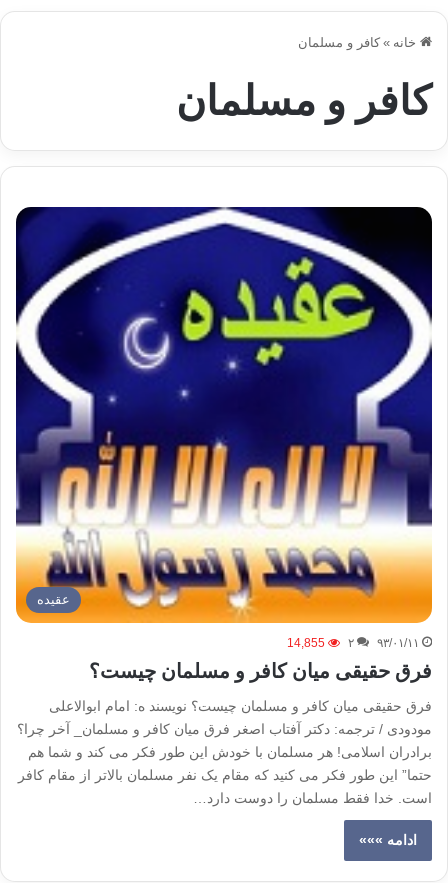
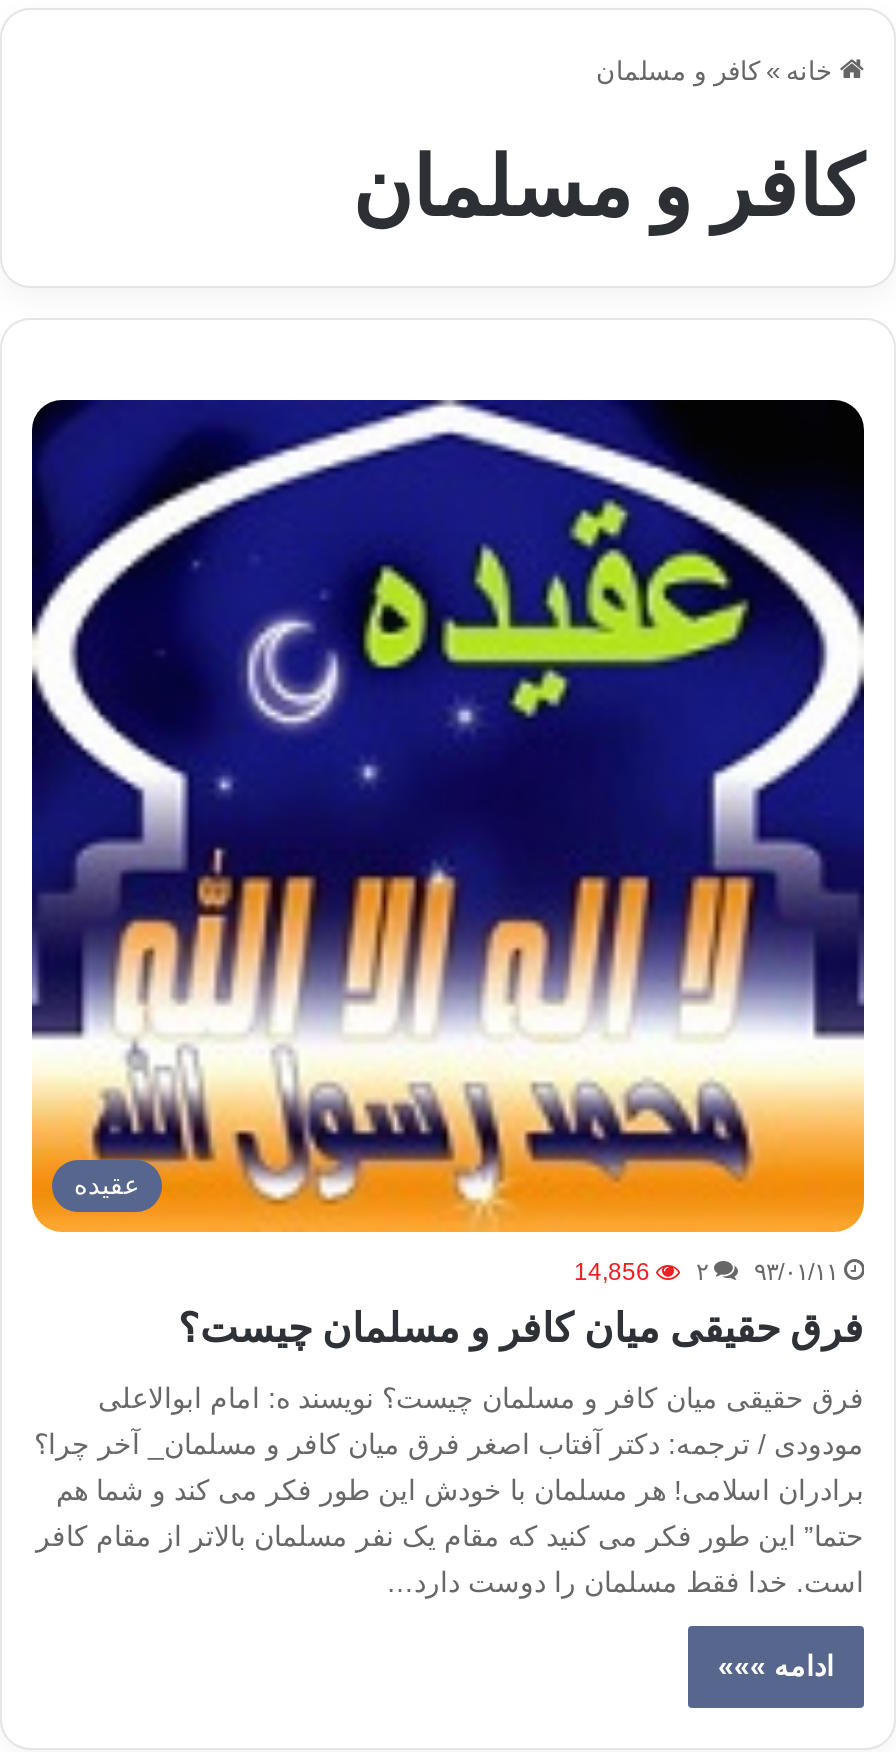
- 14,855
+ 14,856
